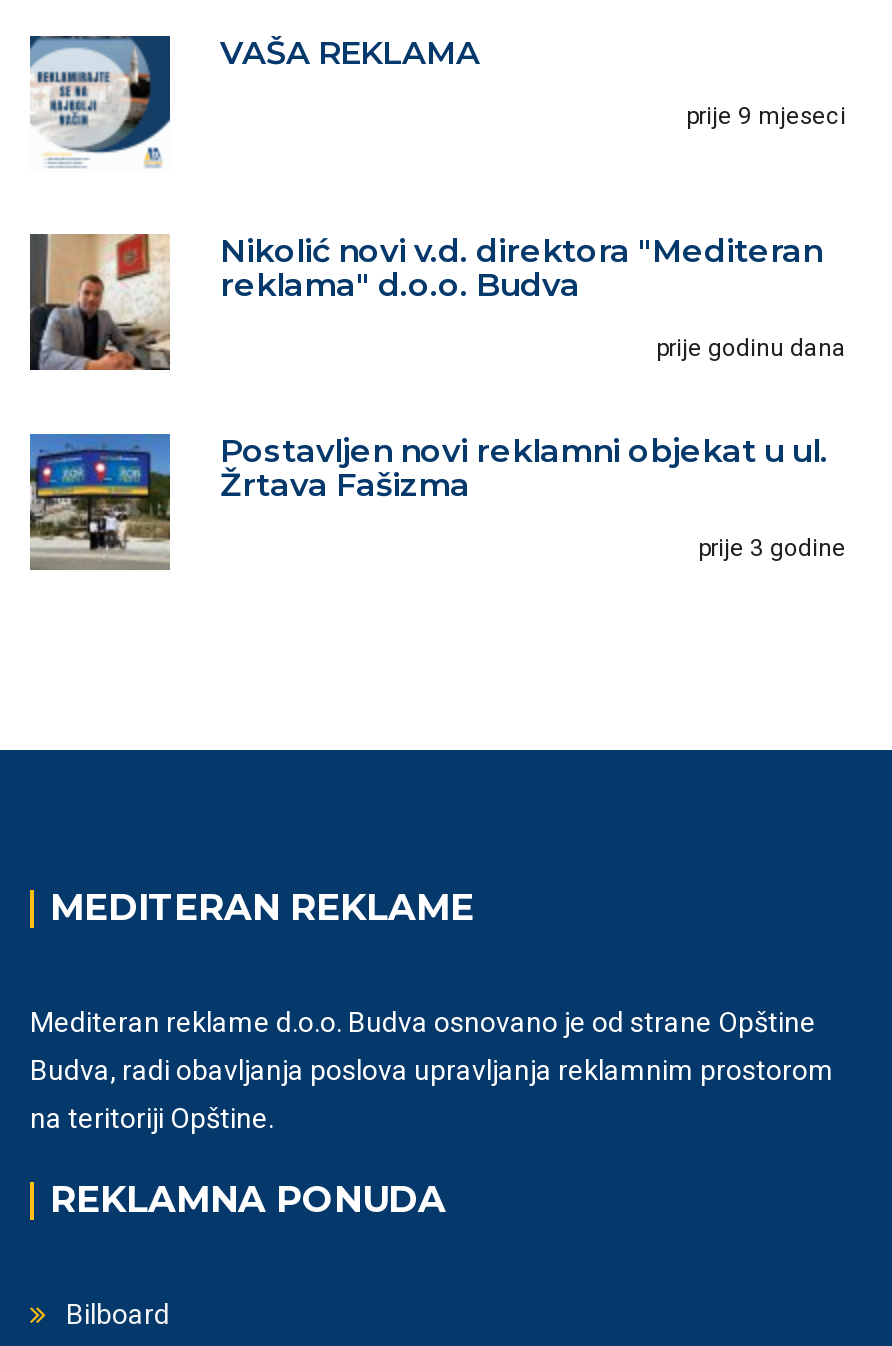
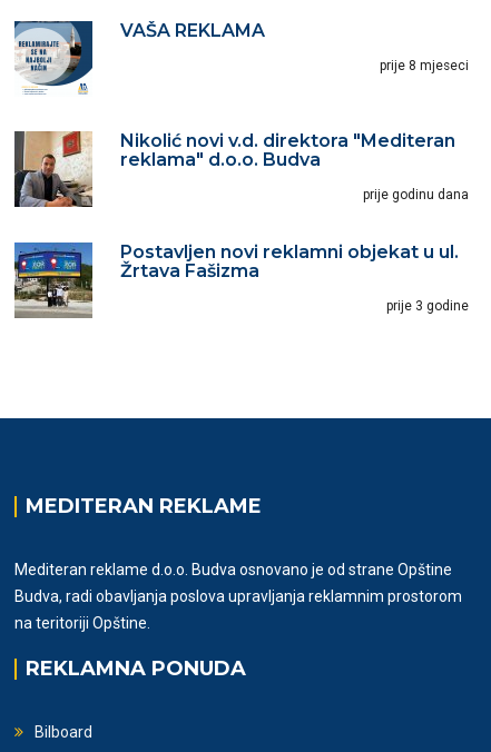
- prije 9 mjeseci
+ prije 8 mjeseci
